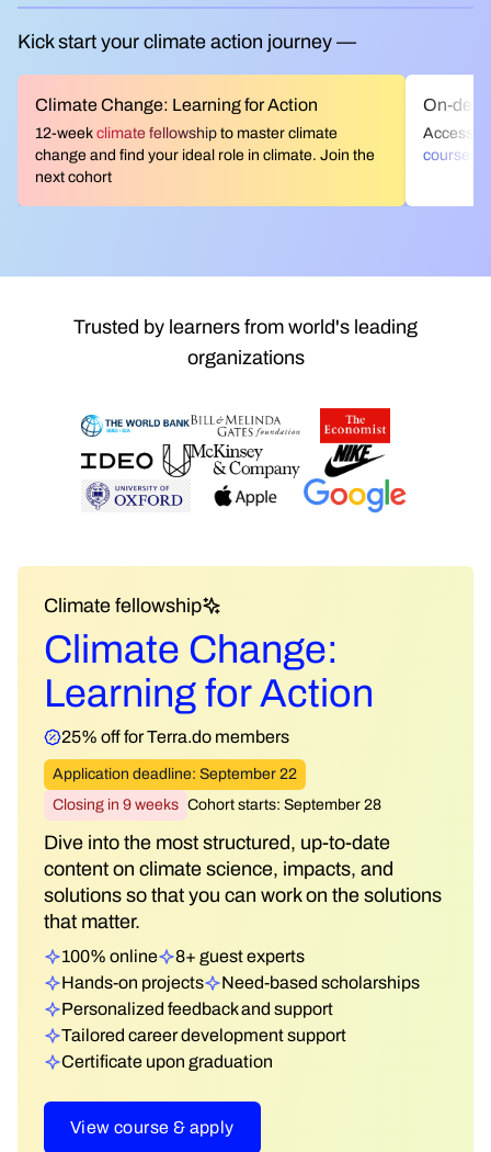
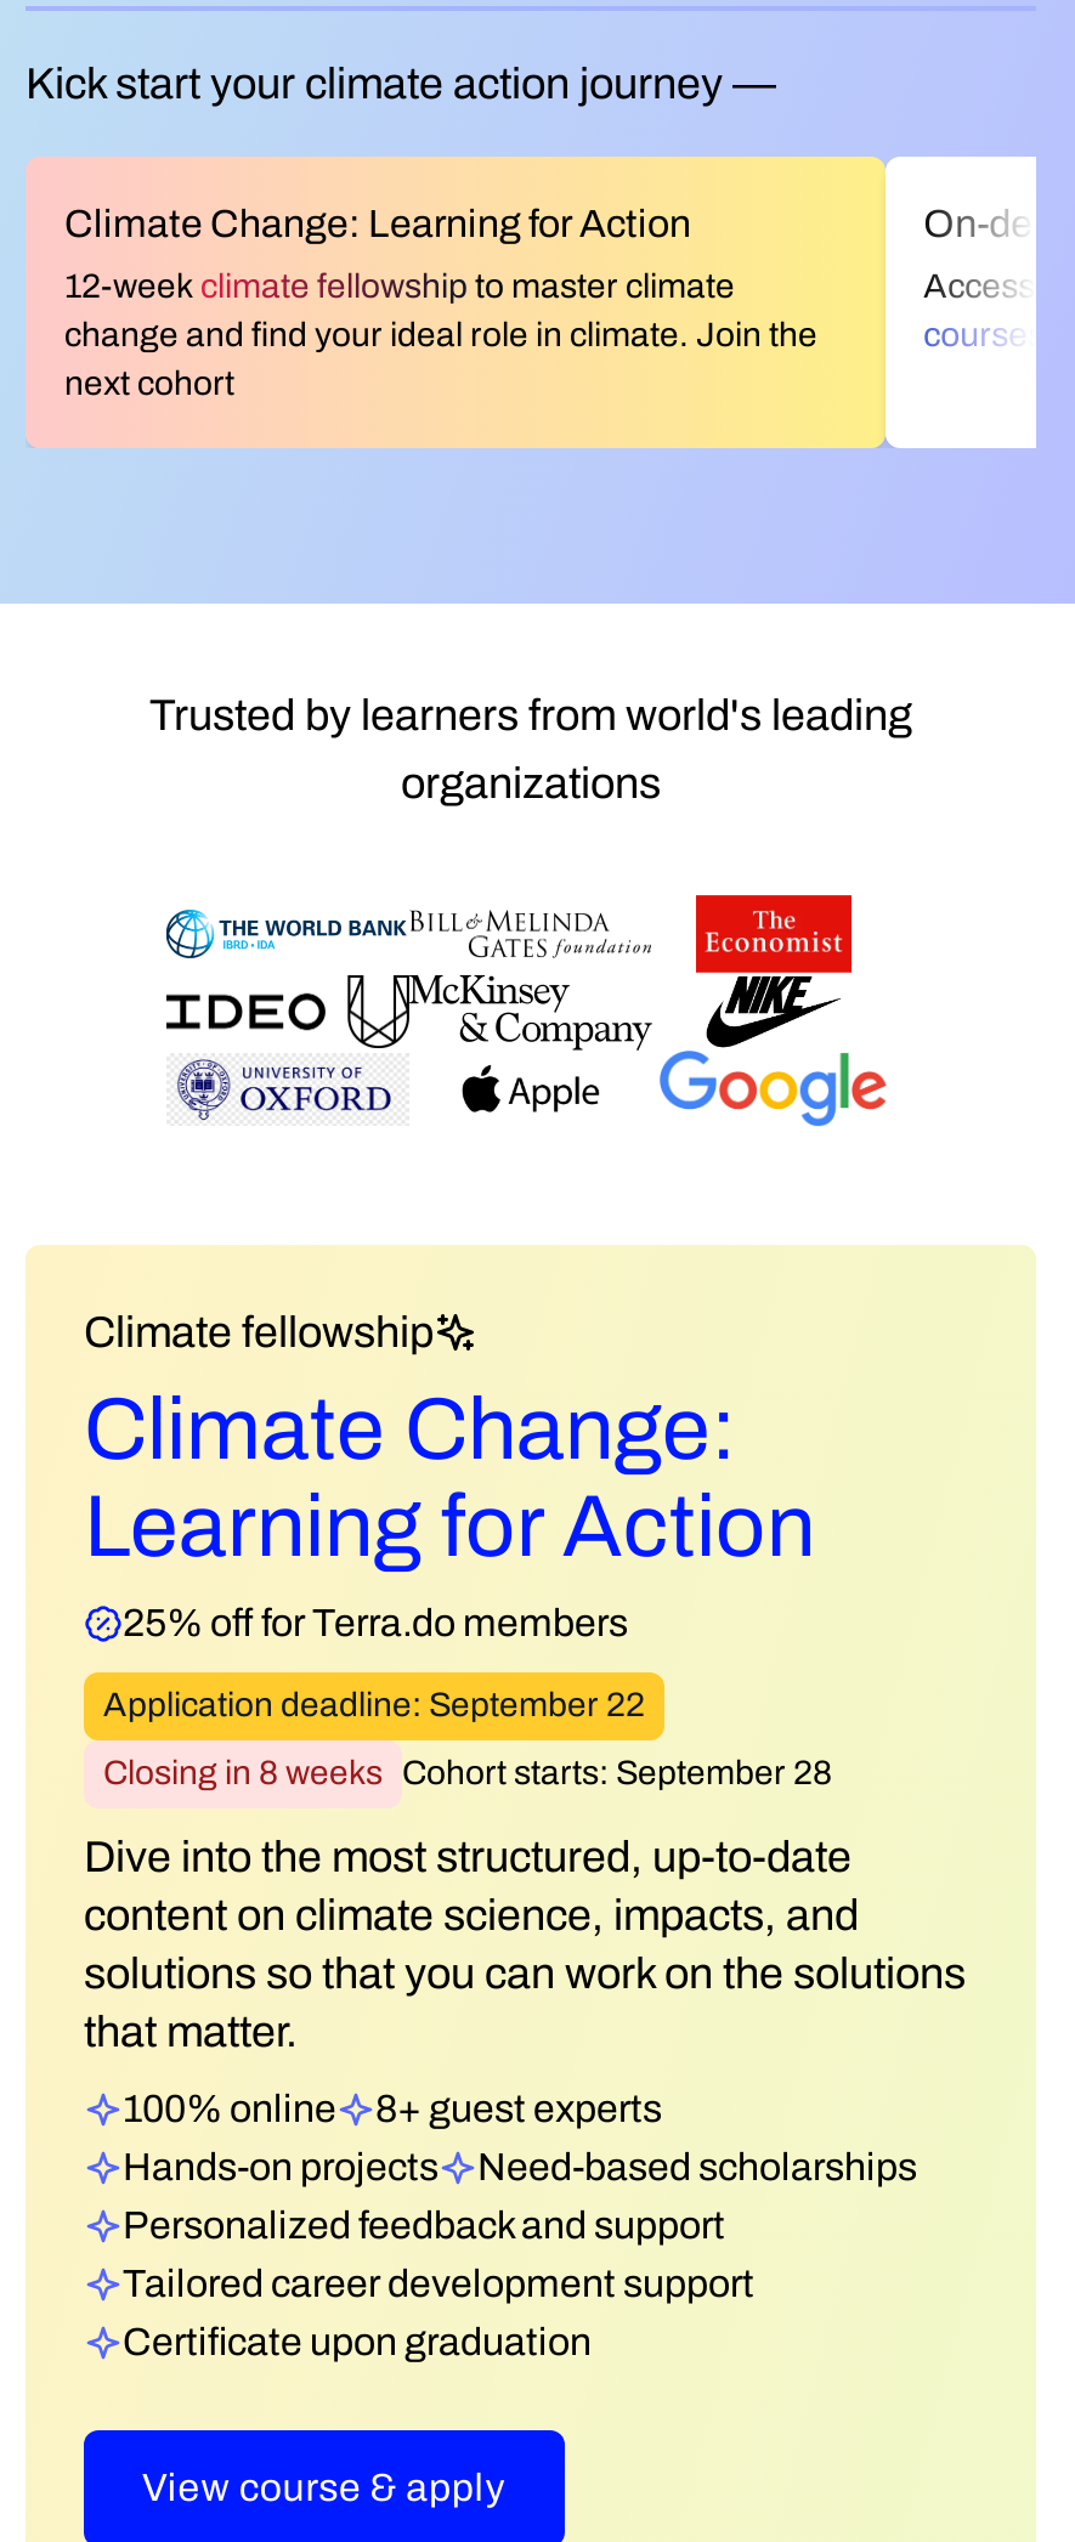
- Closing in 9 weeks Cohort starts: September 28
+ Closing in 8 weeks Cohort starts: September 28
